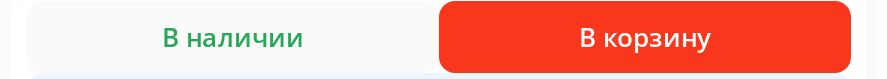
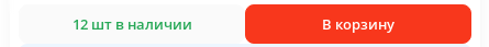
- В наличии
+ 12 шт в наличии
